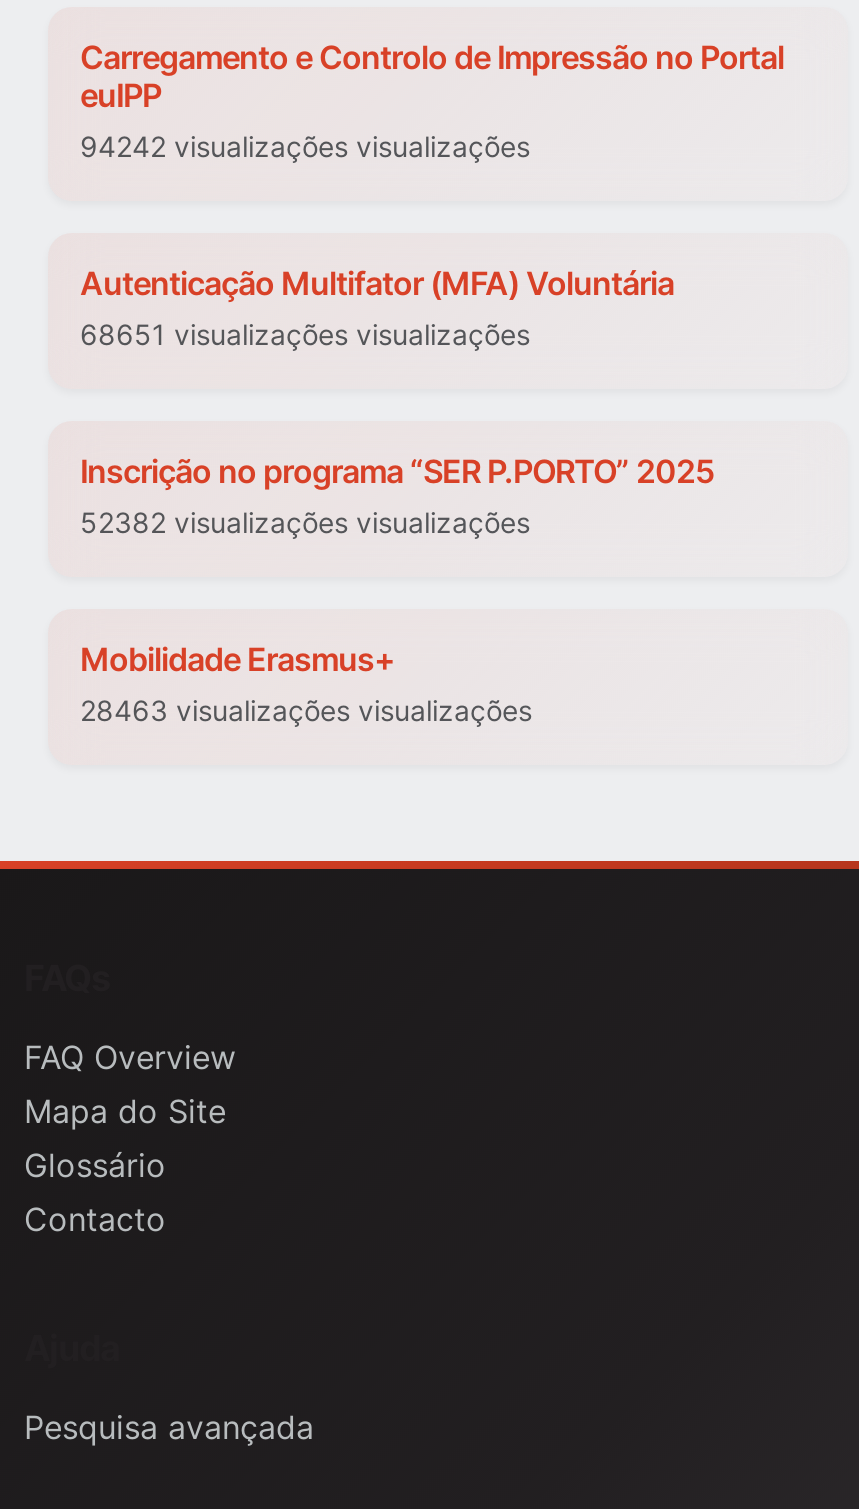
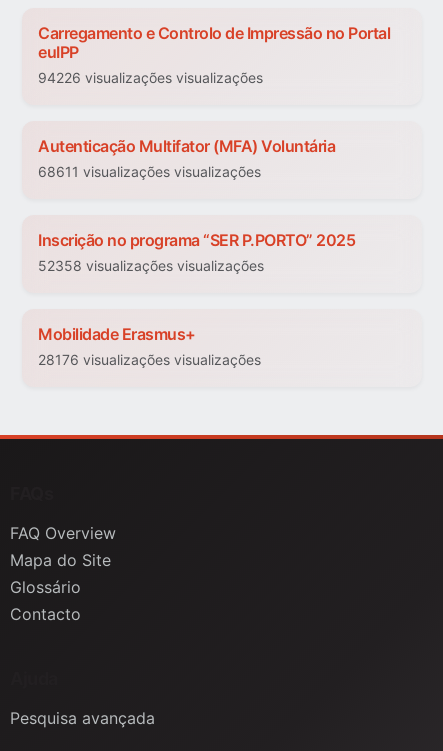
- 94242 visualizações visualizações
+ 94226 visualizações visualizações

- 68651 visualizações visualizações
+ 68611 visualizações visualizações

- 52382 visualizações visualizações
+ 52358 visualizações visualizações

- 28463 visualizações visualizações
+ 28176 visualizações visualizações
